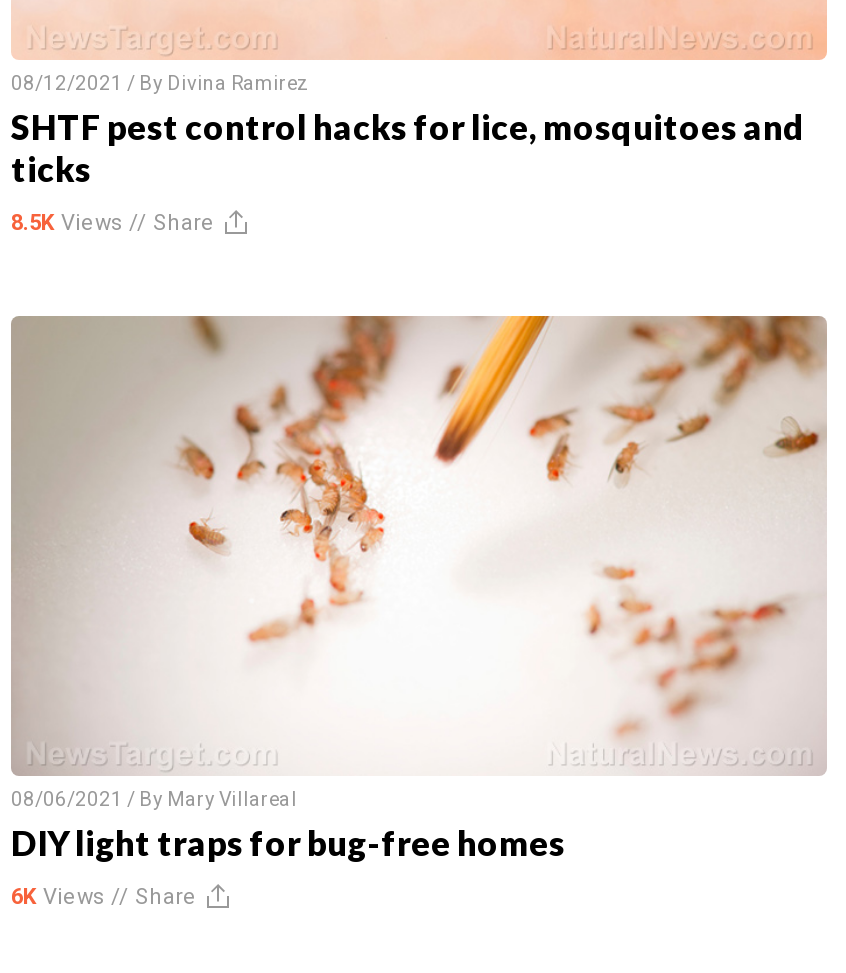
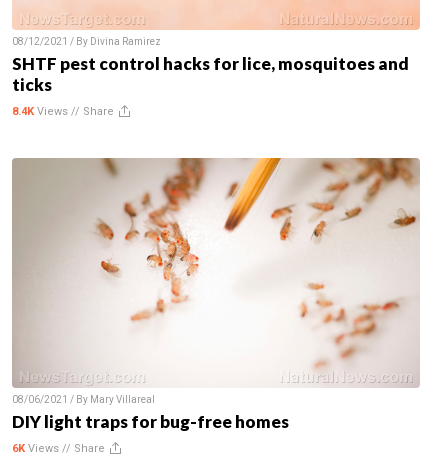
- 8.5K Views // Share
+ 8.4K Views // Share
